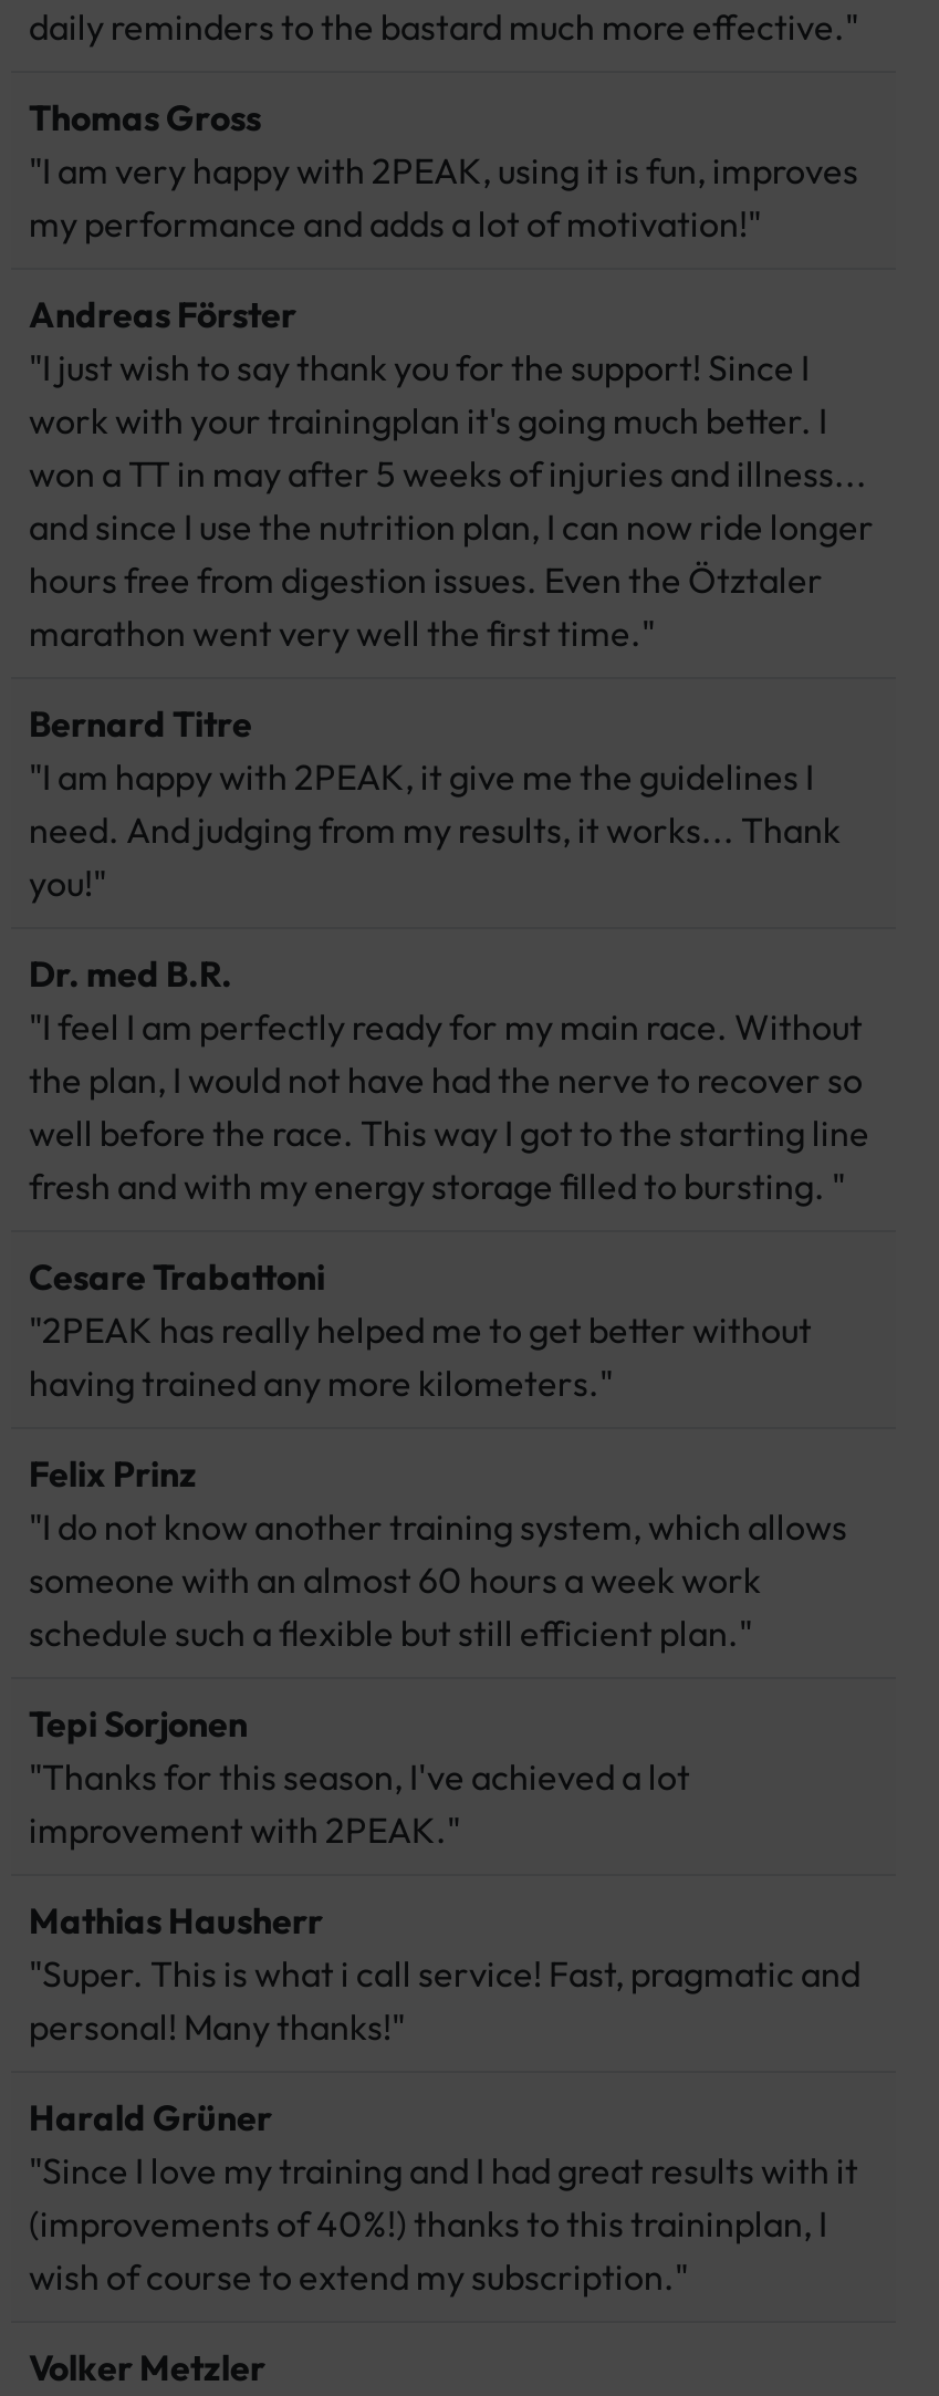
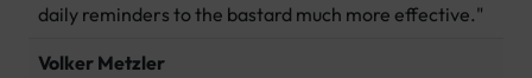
- Thomas Gross
- "I am very happy with 2PEAK, using it is fun, improves
- my performance and adds a lot of motivation!"
- Andreas Förster
- "I just wish to say thank you for the support! Since I
- work with your trainingplan it's going much better. I
- won a TT in may after 5 weeks of injuries and illness...
- and since I use the nutrition plan, I can now ride longer
- hours free from digestion issues. Even the Ötztaler
- marathon went very well the first time."
- Bernard Titre
- "I am happy with 2PEAK, it give me the guidelines I
- need. And judging from my results, it works... Thank
- you!"
- Dr. med B.R.
- "I feel I am perfectly ready for my main race. Without
- the plan, I would not have had the nerve to recover so
- well before the race. This way I got to the starting line
- fresh and with my energy storage filled to bursting. "
- Cesare Trabattoni
- "2PEAK has really helped me to get better without
- having trained any more kilometers."
- Felix Prinz
- "I do not know another training system, which allows
- someone with an almost 60 hours a week work
- schedule such a flexible but still efficient plan."
- Tepi Sorjonen
- "Thanks for this season, I've achieved a lot
- improvement with 2PEAK."
- Mathias Hausherr
- "Super. This is what i call service! Fast, pragmatic and
- personal! Many thanks!"
- Harald Grüner
- "Since I love my training and I had great results with it
- (improvements of 40%!) thanks to this traininplan, I
- wish of course to extend my subscription."
